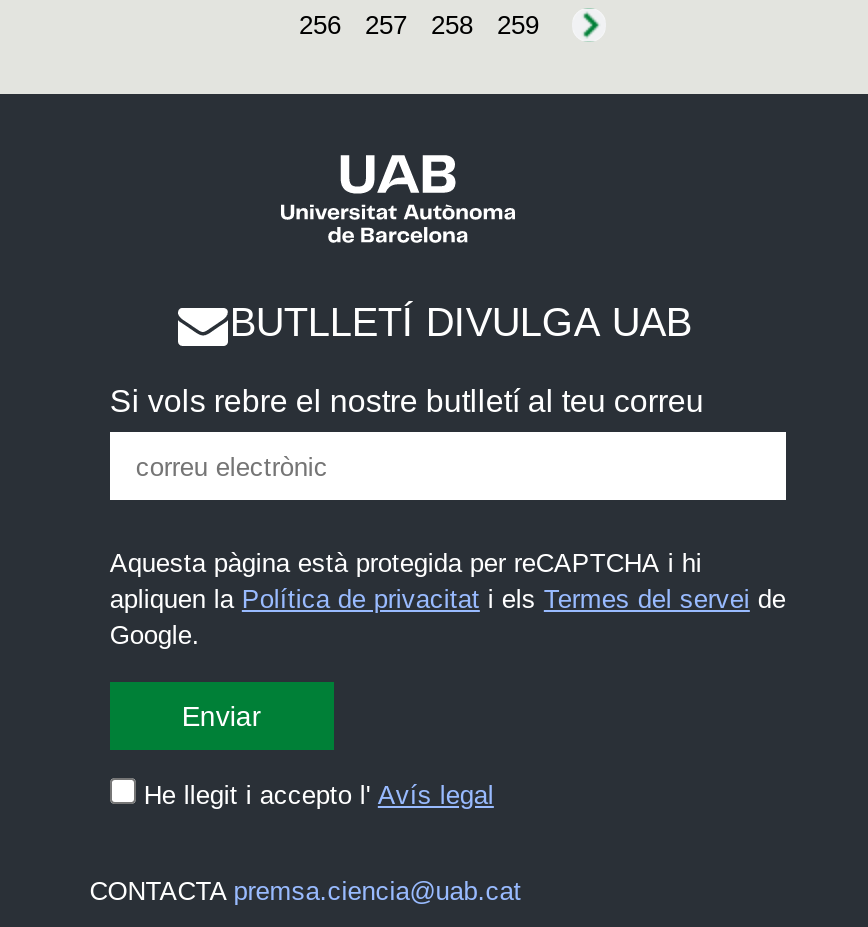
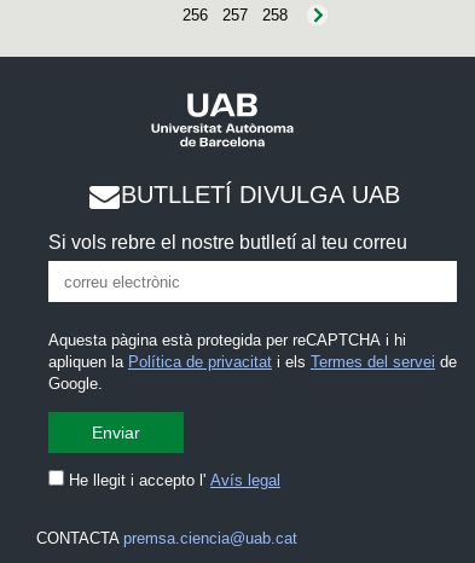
- 259
